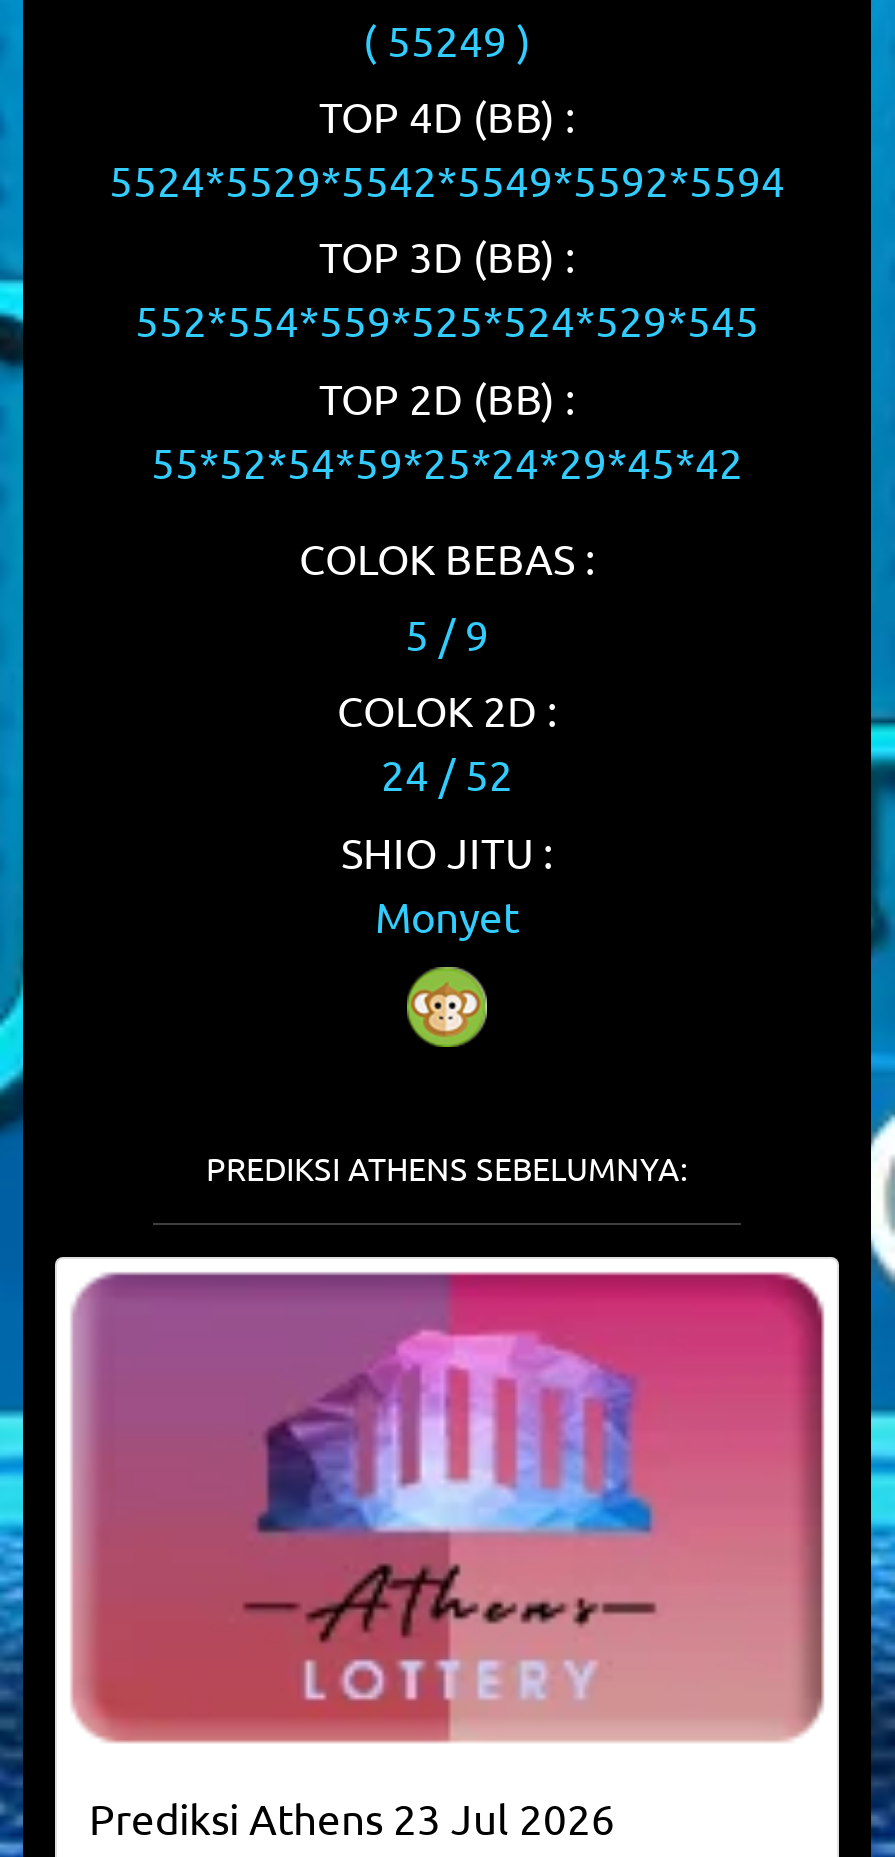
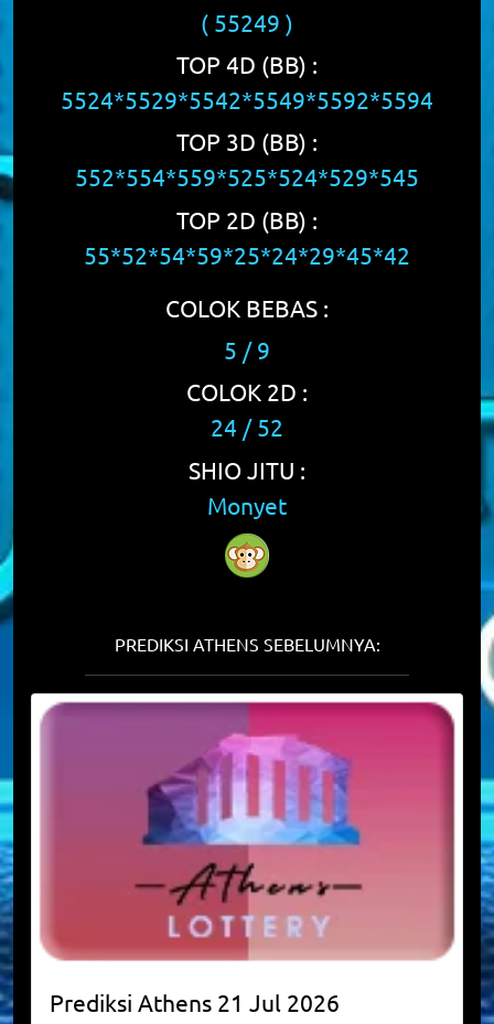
- Prediksi Athens 23 Jul 2026
+ Prediksi Athens 21 Jul 2026
